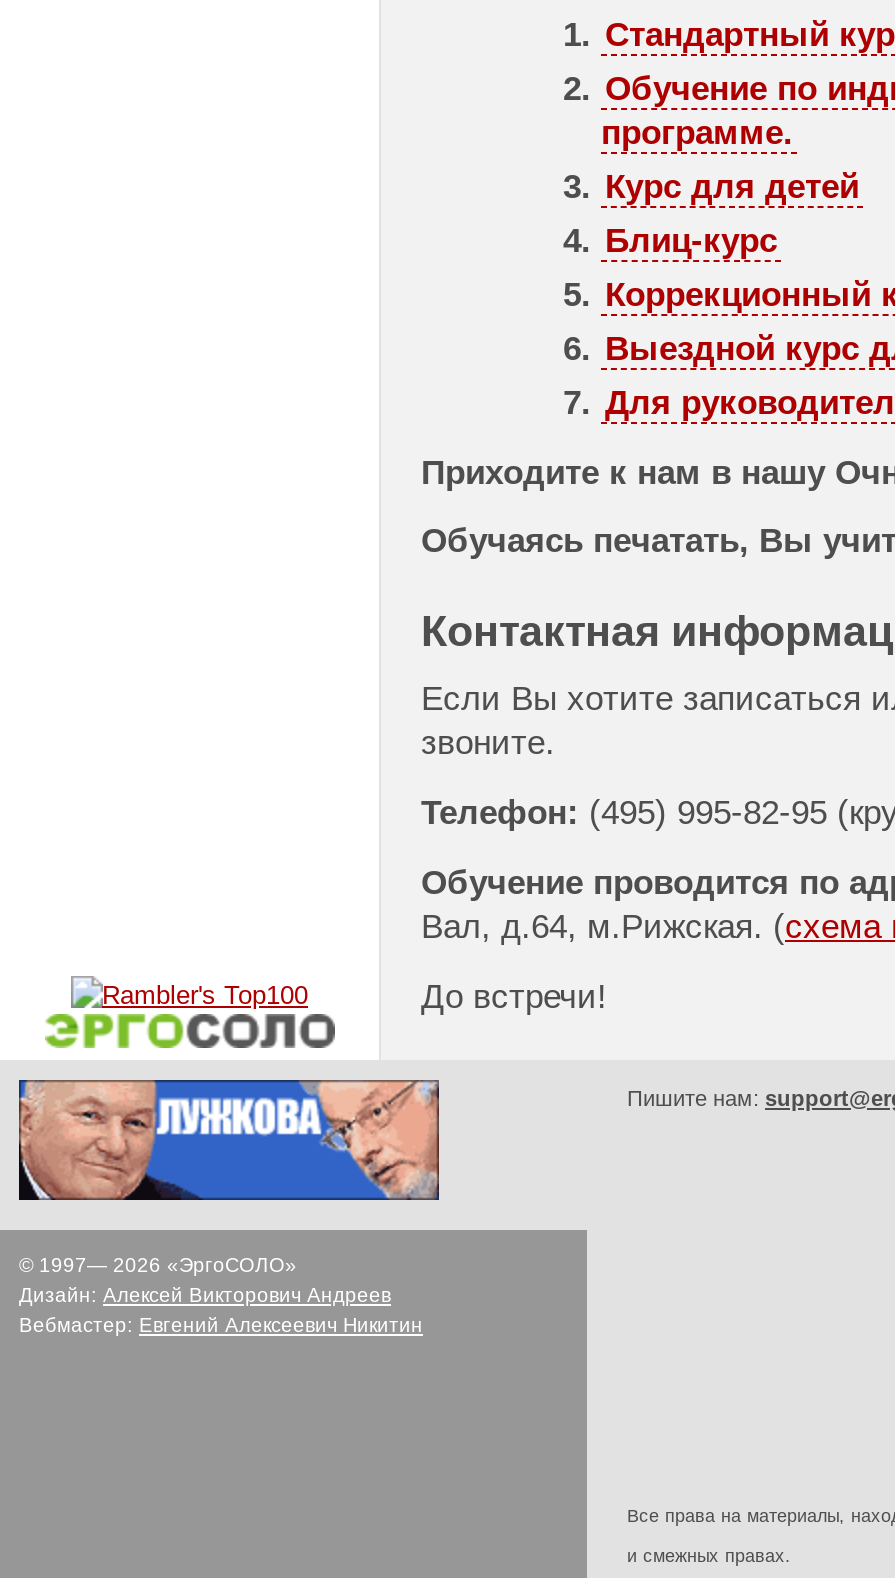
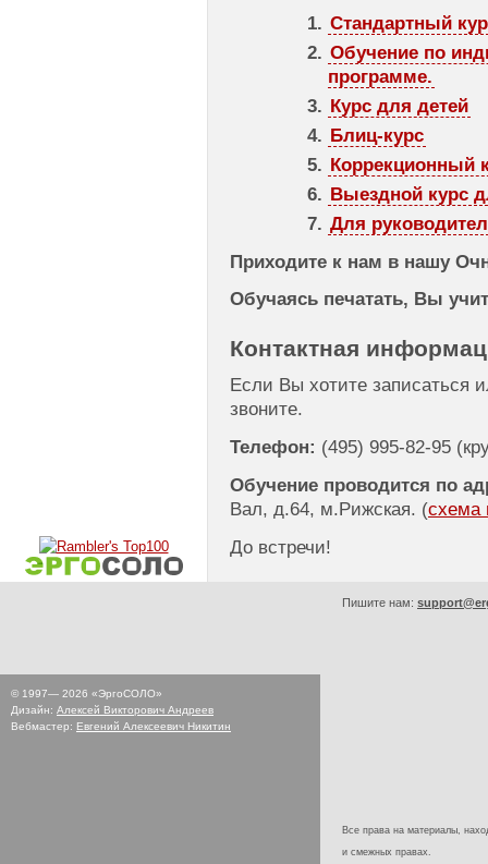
- [image]
